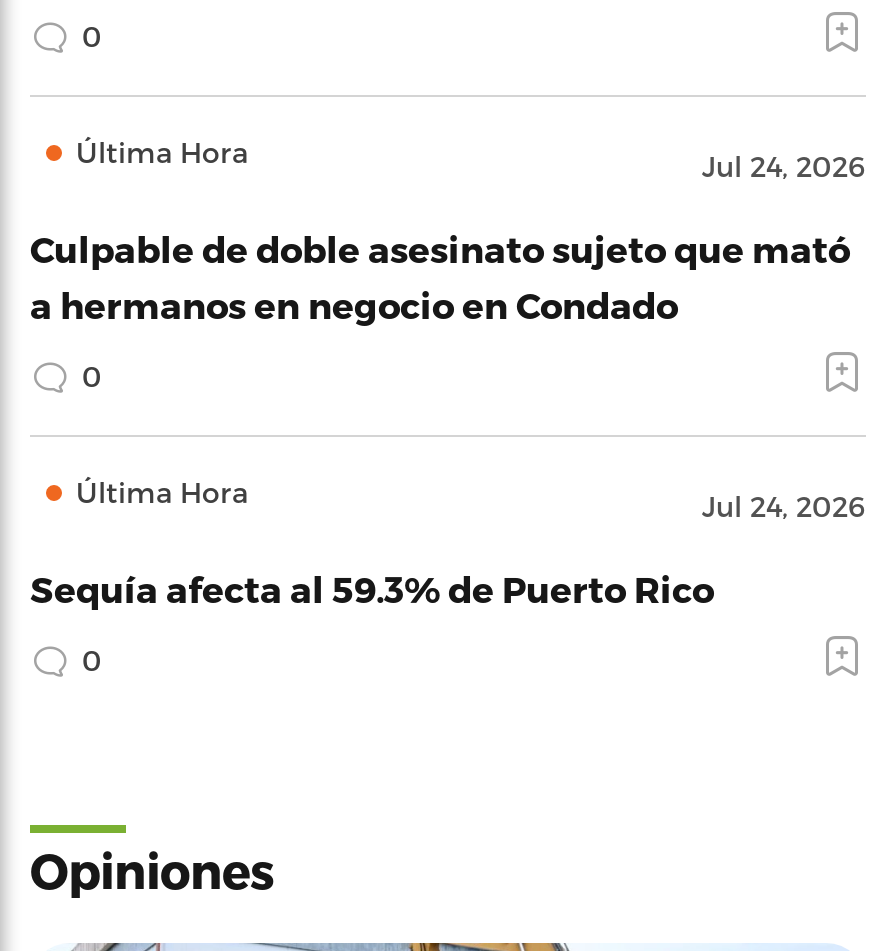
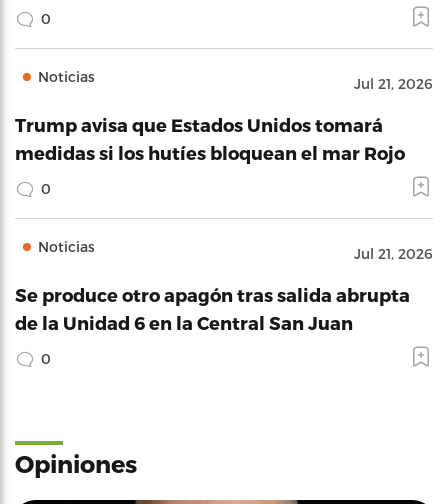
- Última Hora
- Jul 24, 2026
+ Noticias
+ Jul 21, 2026

- Culpable de doble asesinato sujeto que mató
- a hermanos en negocio en Condado
+ Trump avisa que Estados Unidos tomará
+ medidas si los hutíes bloquean el mar Rojo

- Última Hora
- Jul 24, 2026
+ Noticias
+ Jul 21, 2026

- Sequía afecta al 59.3% de Puerto Rico
+ Se produce otro apagón tras salida abrupta
+ de la Unidad 6 en la Central San Juan
